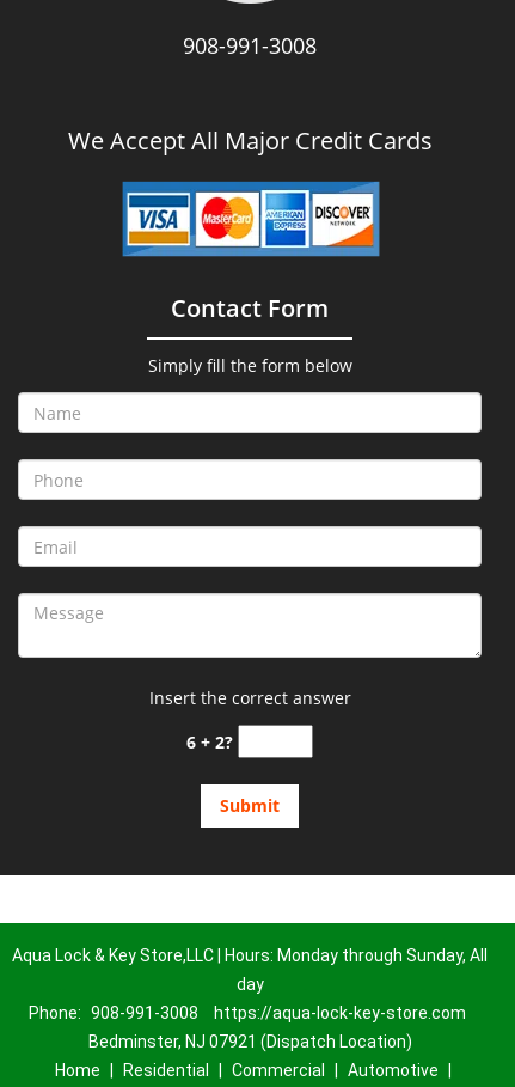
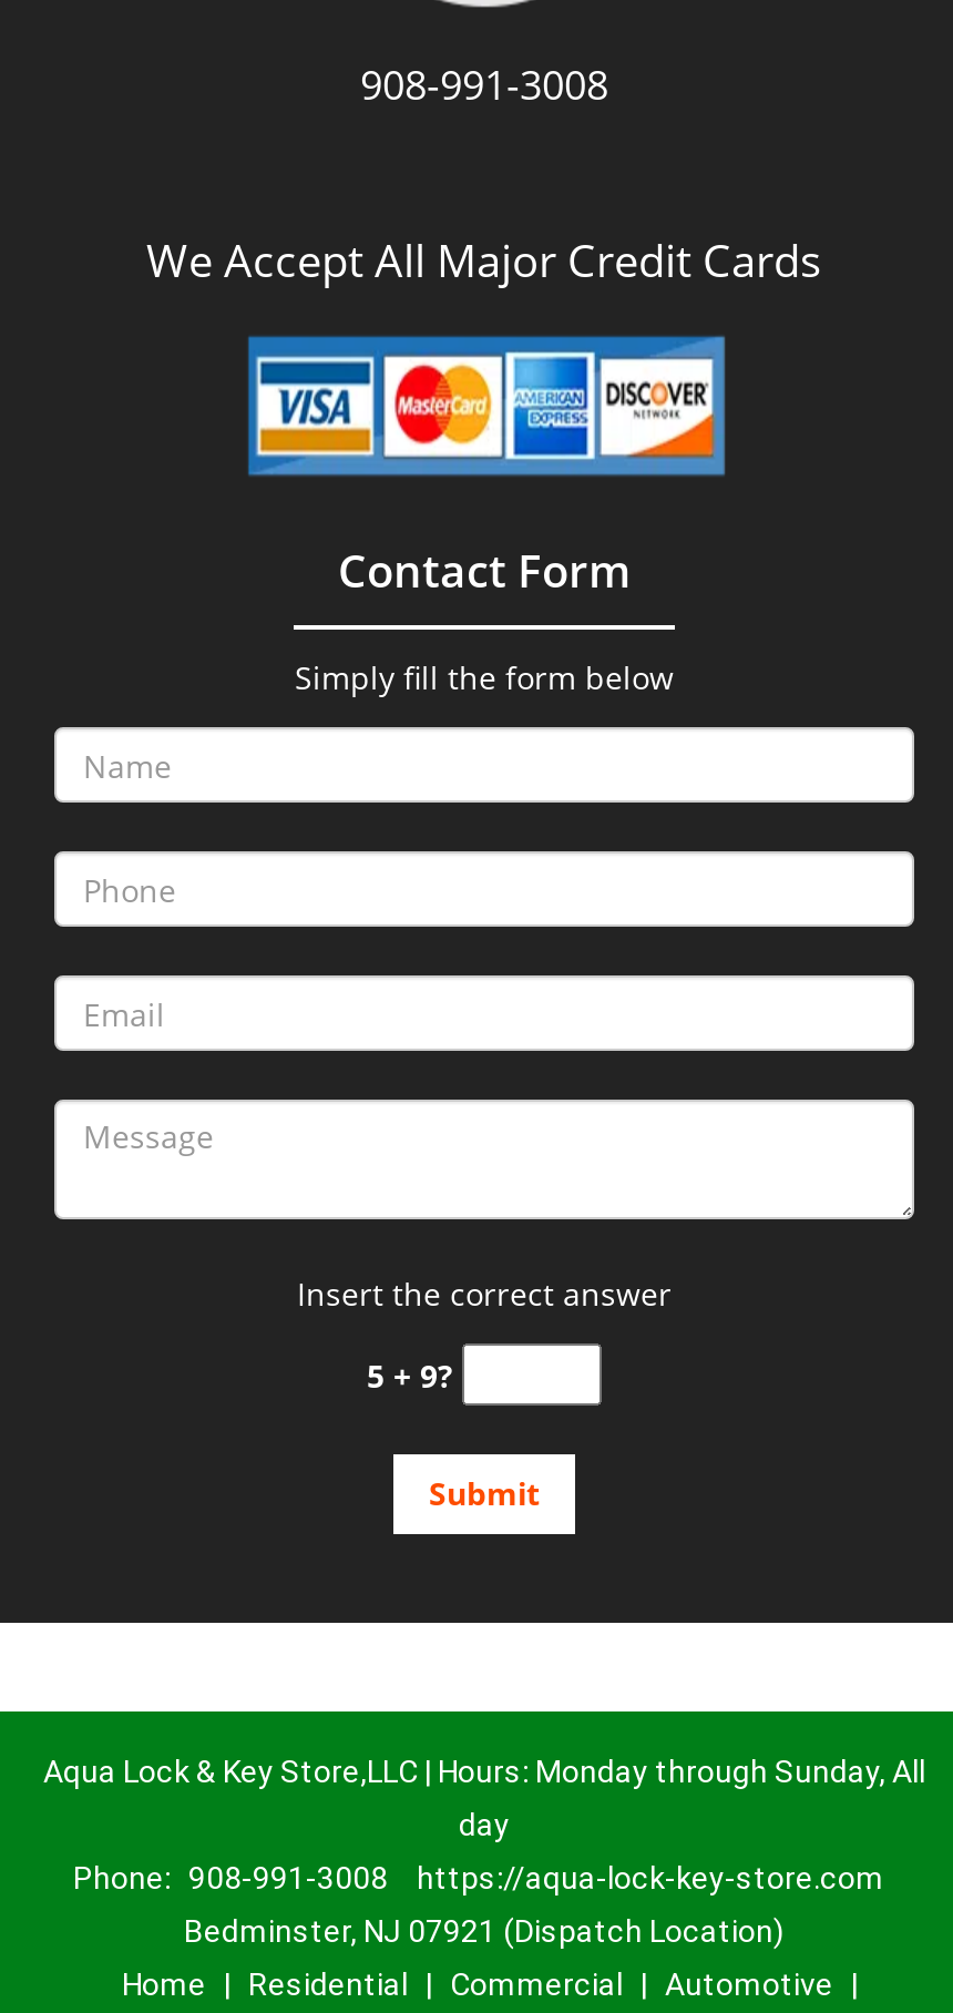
- 6 + 2?
+ 5 + 9?
